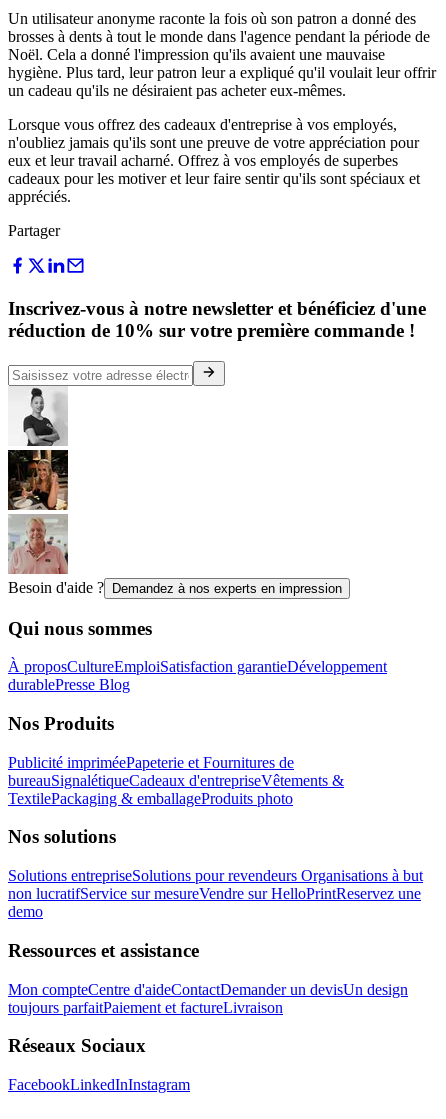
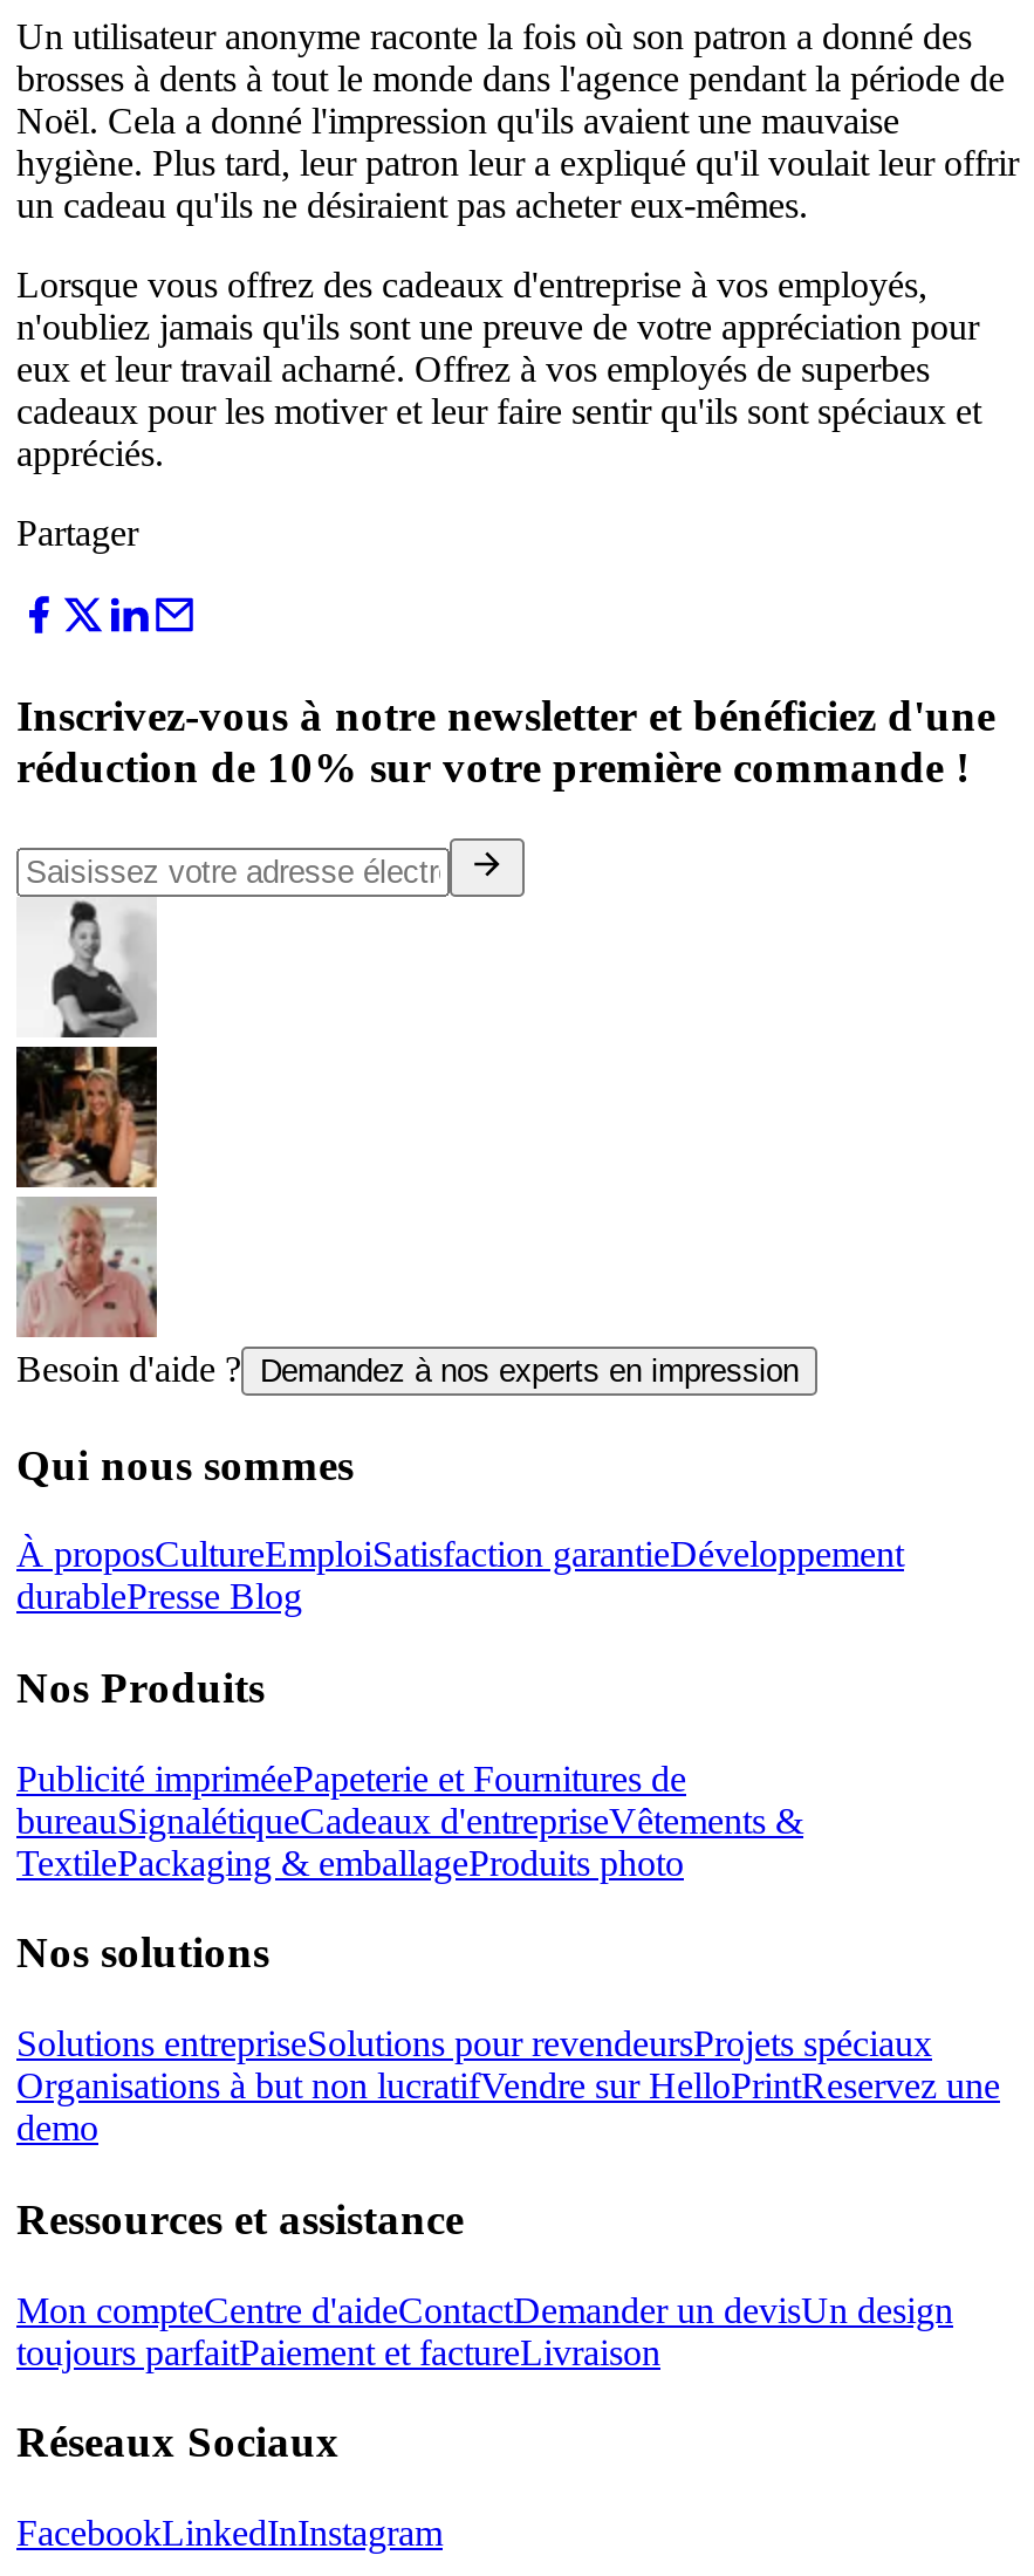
- Solutions entrepriseSolutions pour revendeurs Organisations à but
- non lucratifService sur mesureVendre sur HelloPrintReservez une
+ Solutions entrepriseSolutions pour revendeursProjets spéciaux
+ Organisations à but non lucratifVendre sur HelloPrintReservez une
